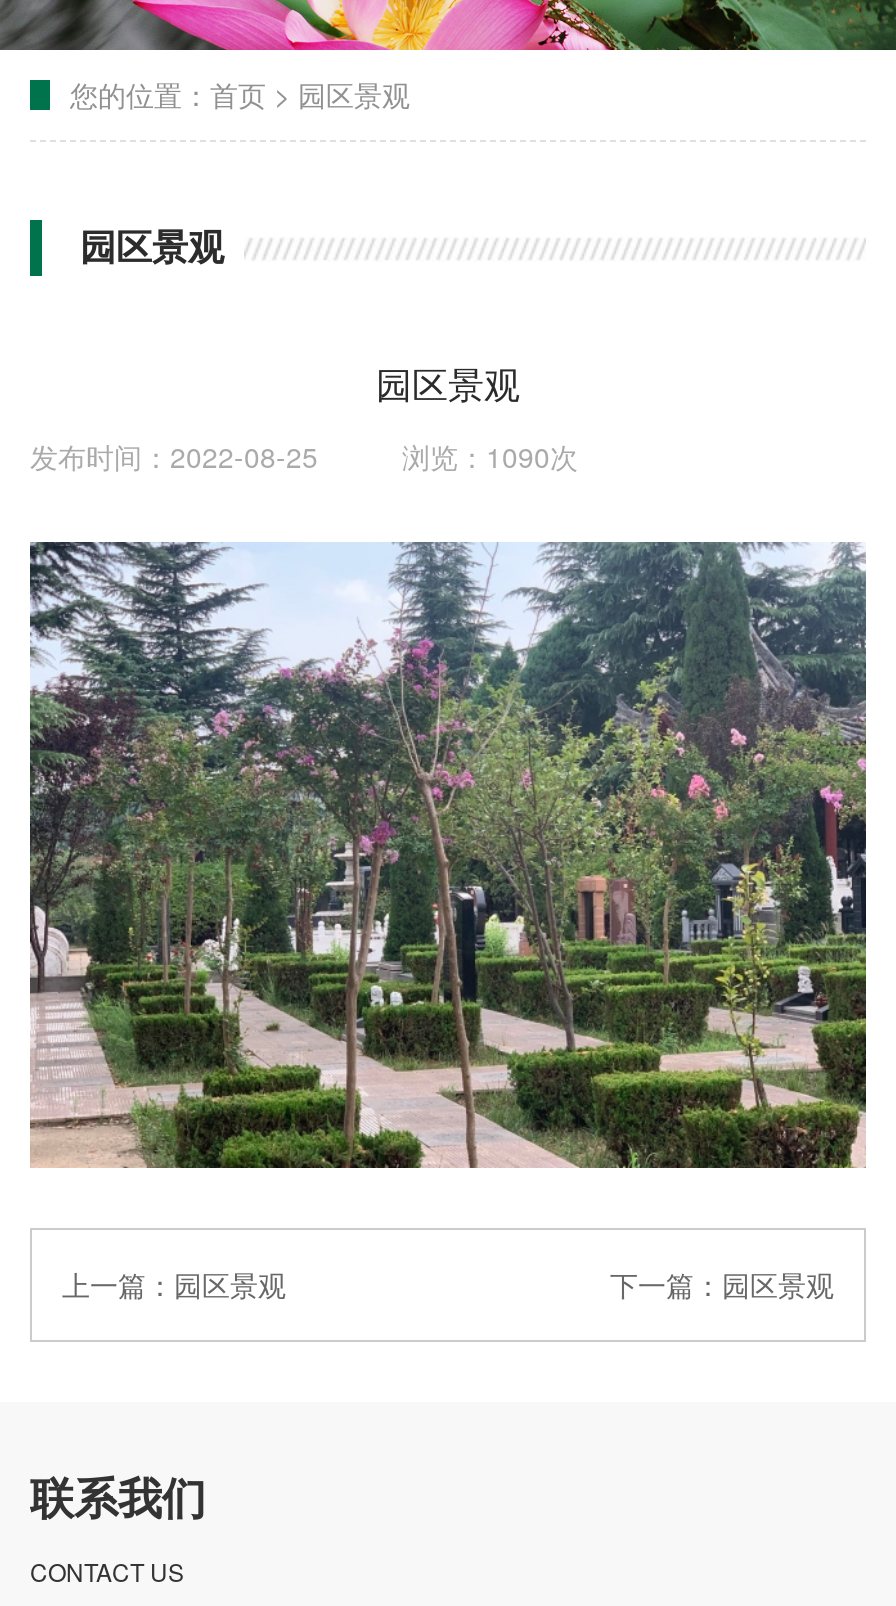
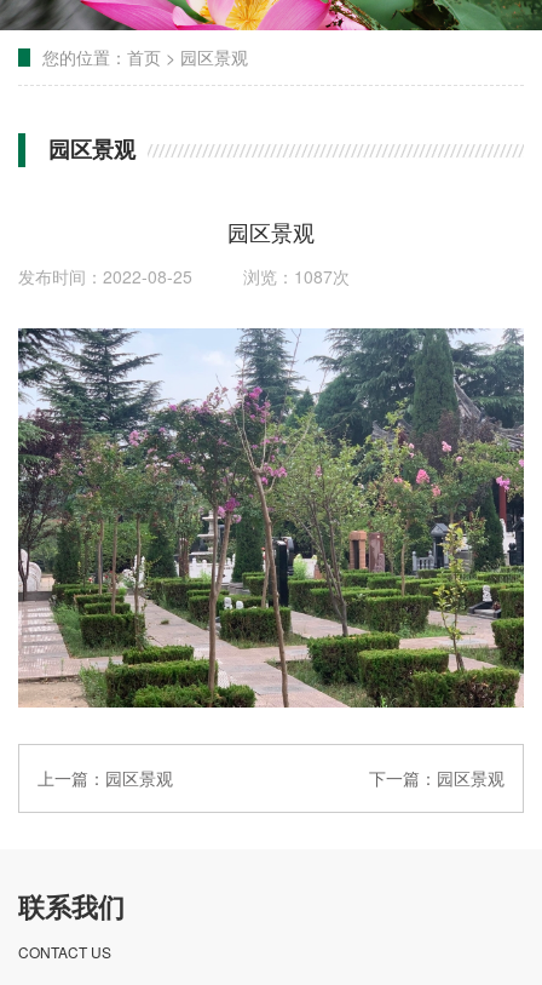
- 发布时间：2022-08-25 浏览：1090次
+ 发布时间：2022-08-25 浏览：1087次
